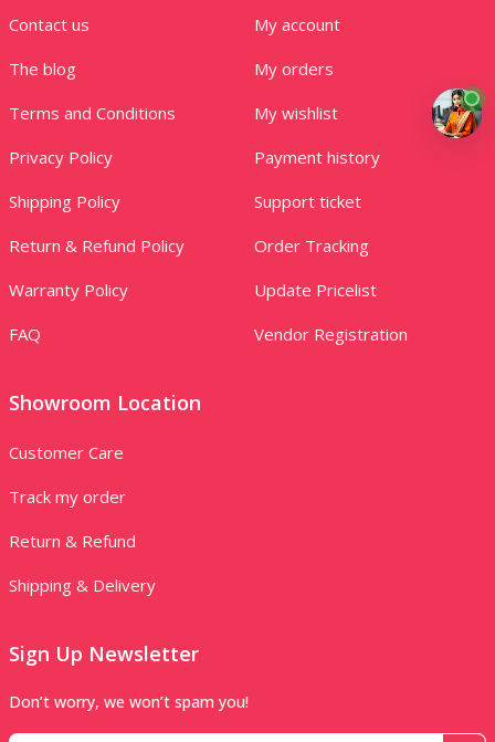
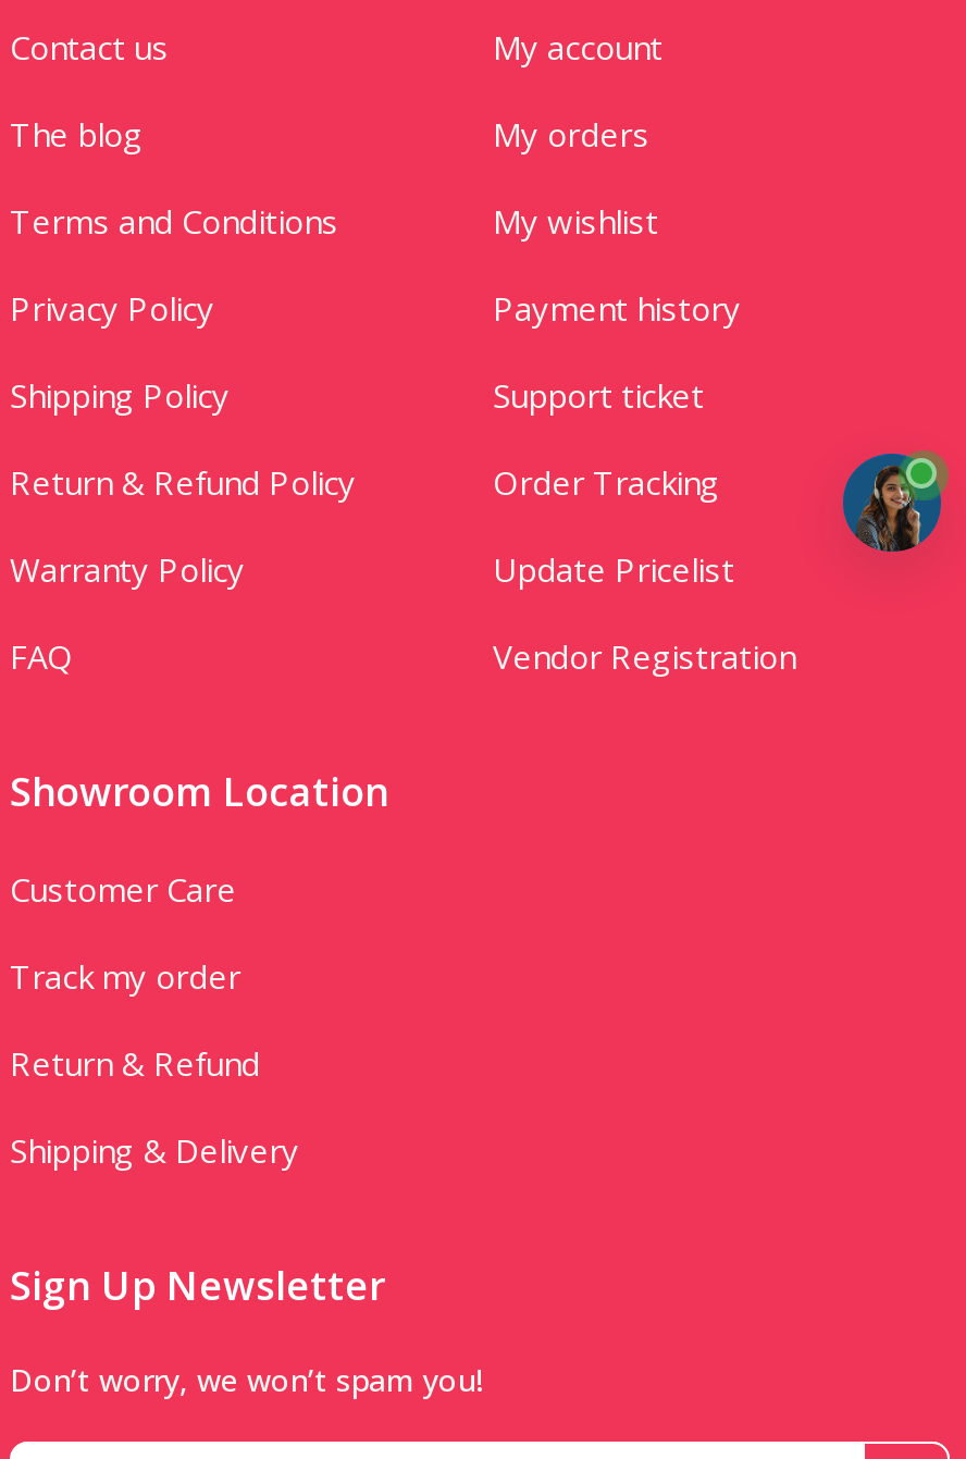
- [image]

+ [image]
